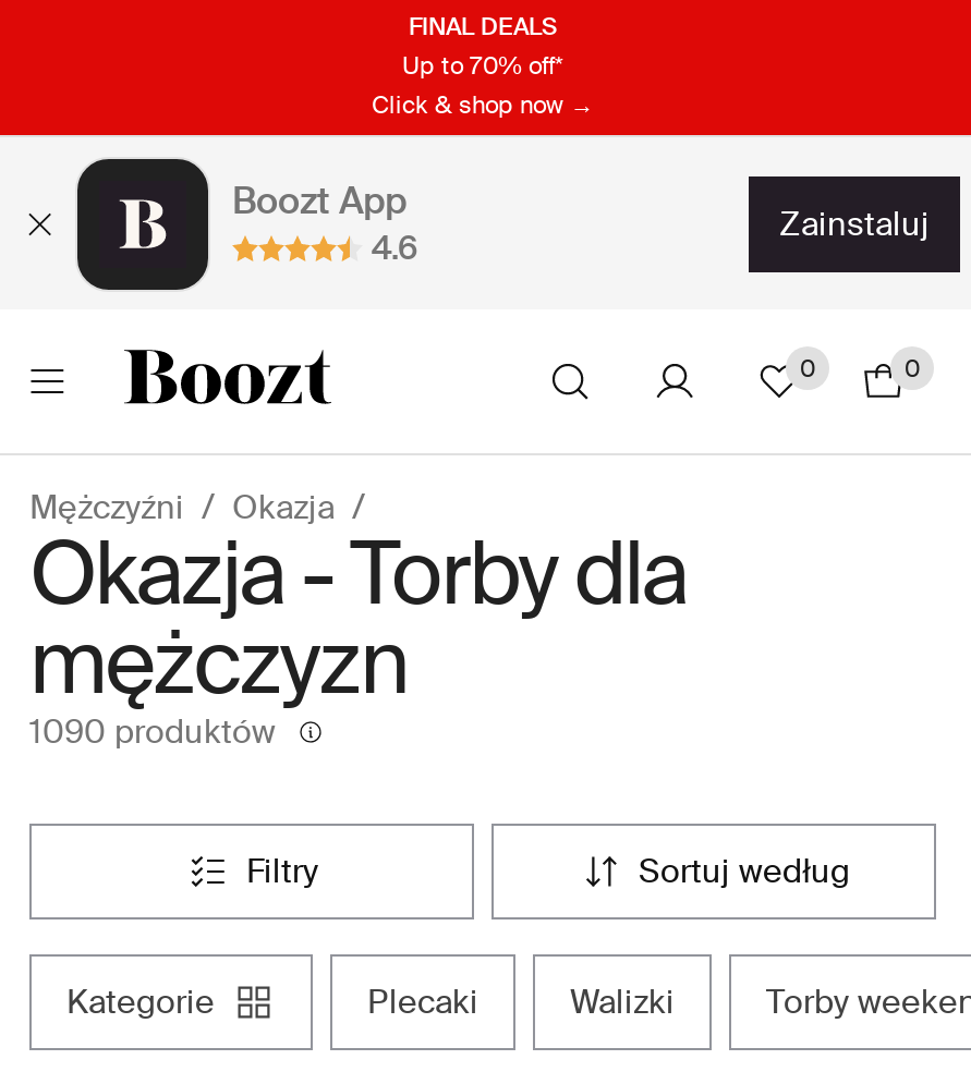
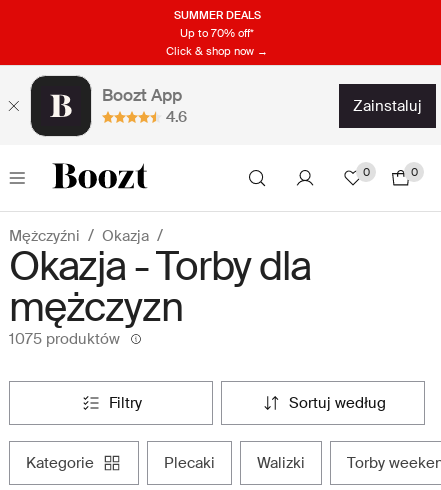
- FINAL DEALS
+ SUMMER DEALS

- 1090 produktów
+ 1075 produktów
